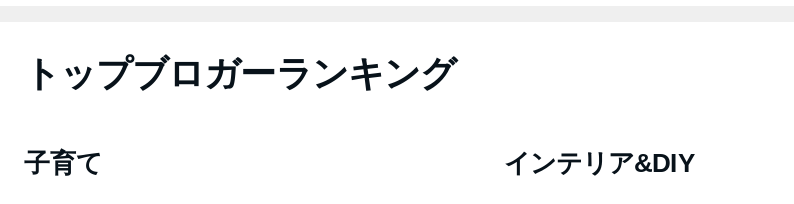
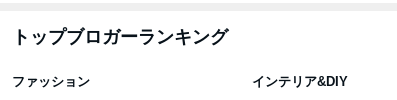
- 子育て
+ ファッション
